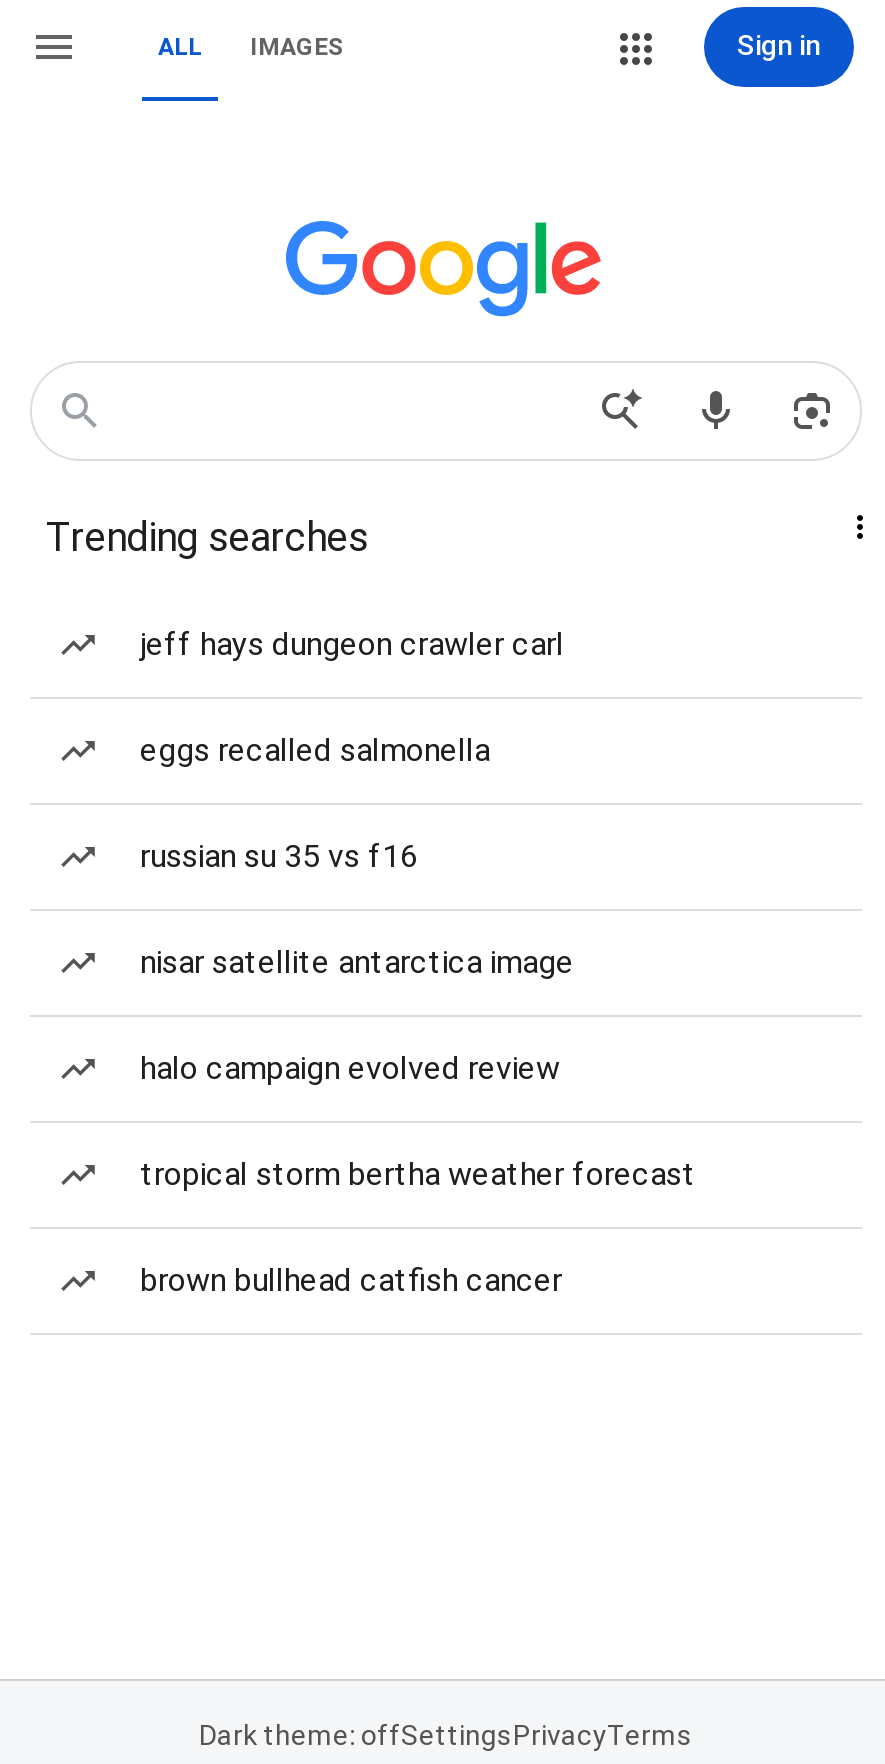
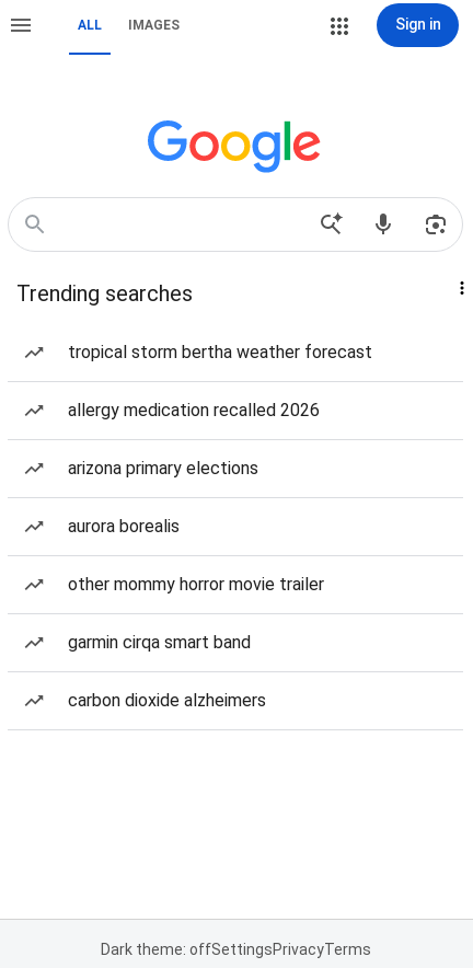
- jeff hays dungeon crawler carl
- eggs recalled salmonella
- russian su 35 vs f16
- nisar satellite antarctica image
- halo campaign evolved review

moved up: tropical storm bertha weather forecast

- brown bullhead catfish cancer
+ allergy medication recalled 2026
+ arizona primary elections
+ aurora borealis
+ other mommy horror movie trailer
+ garmin cirqa smart band
+ carbon dioxide alzheimers
